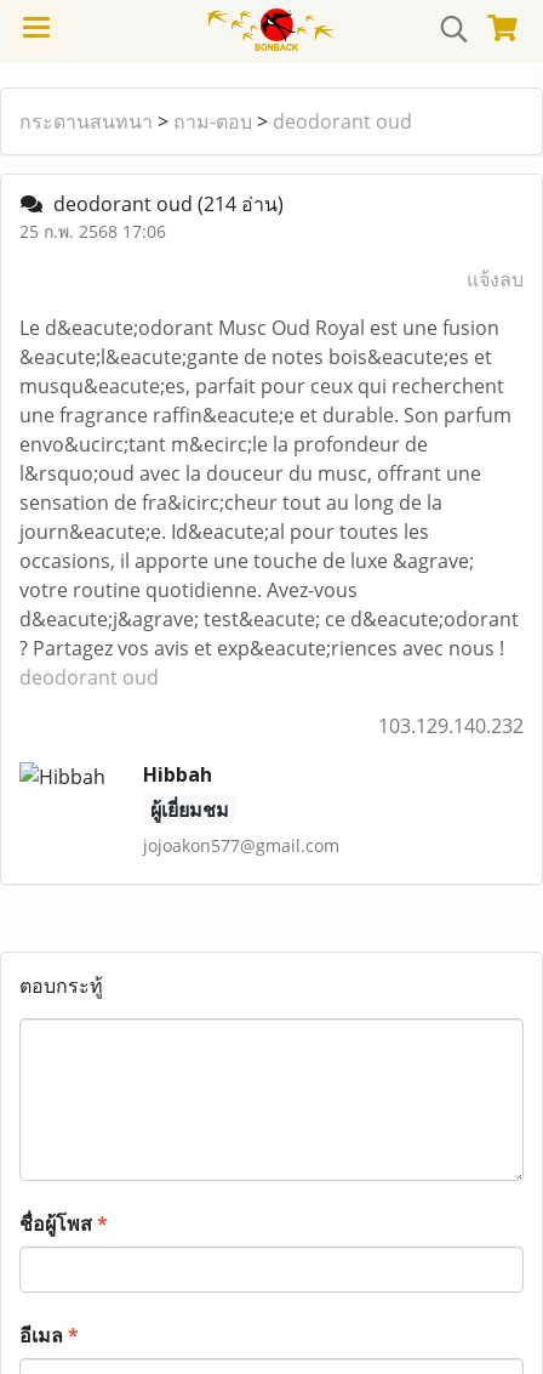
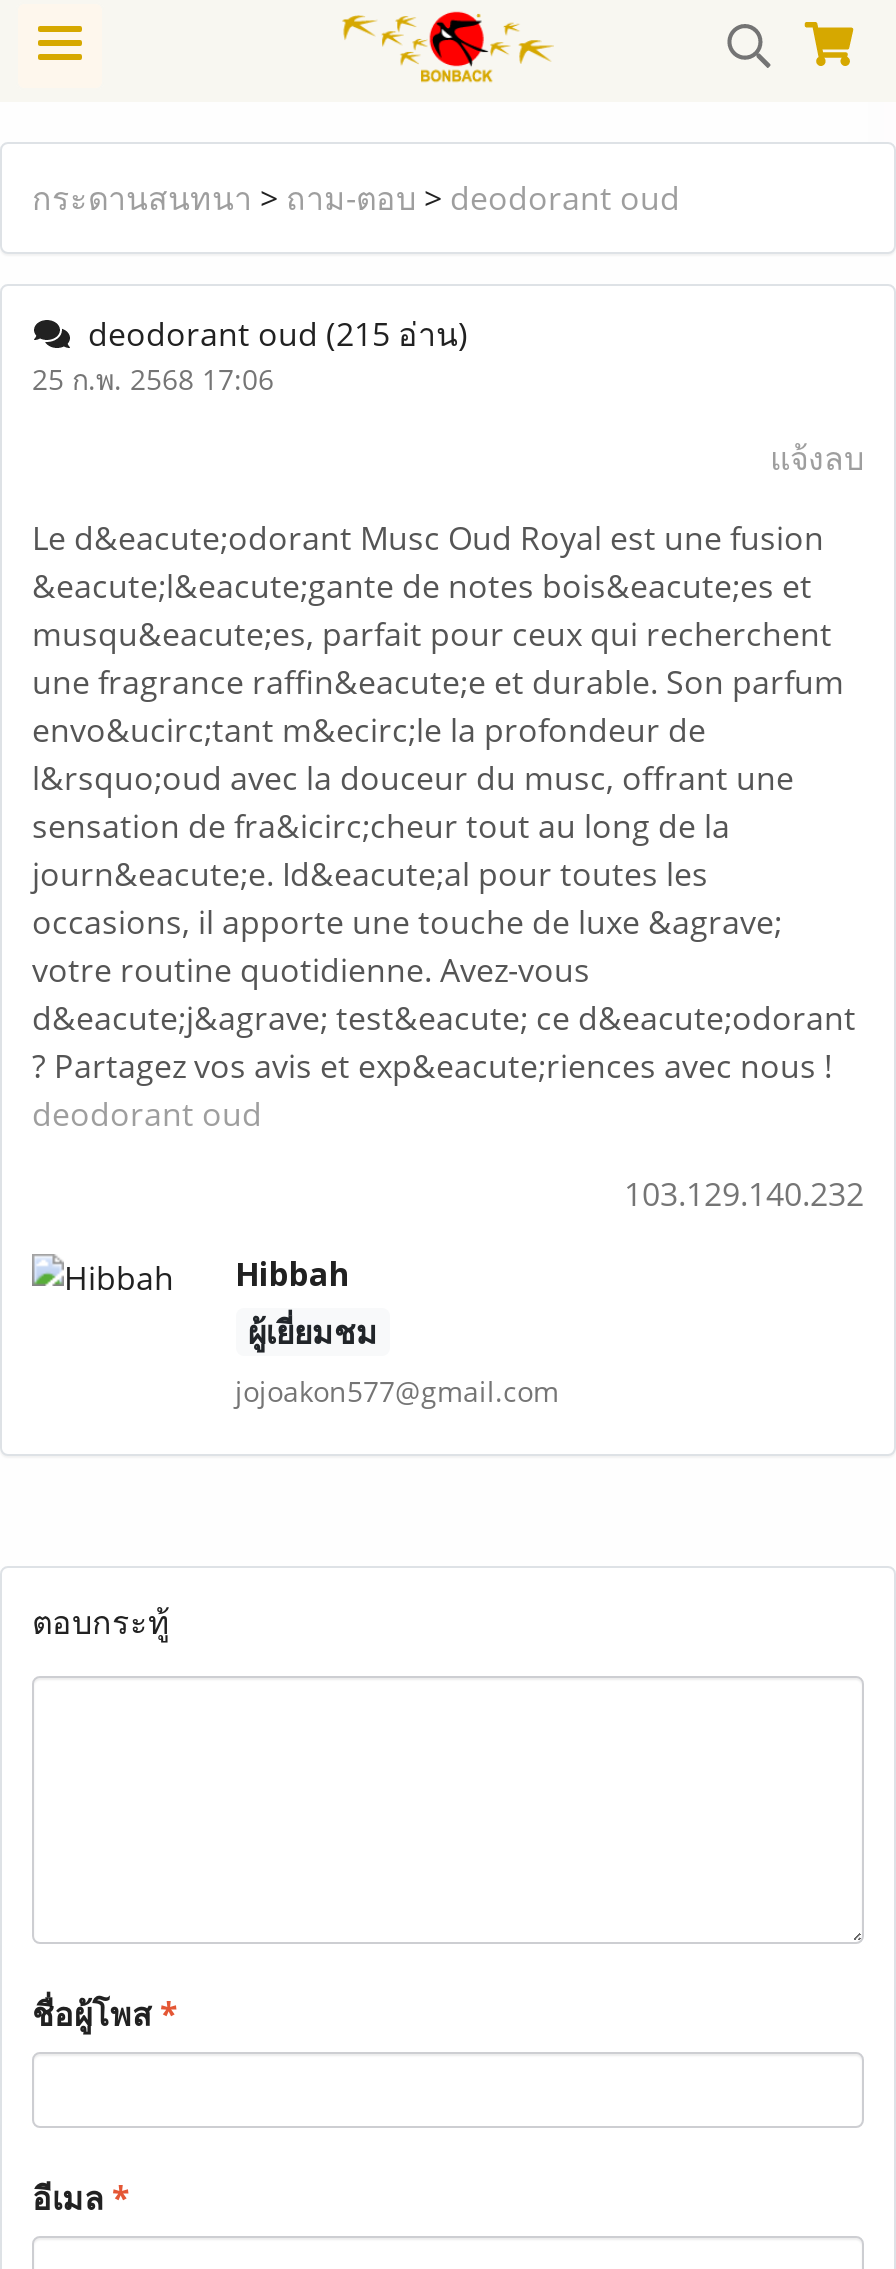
- deodorant oud (214 อ่าน)
+ deodorant oud (215 อ่าน)
